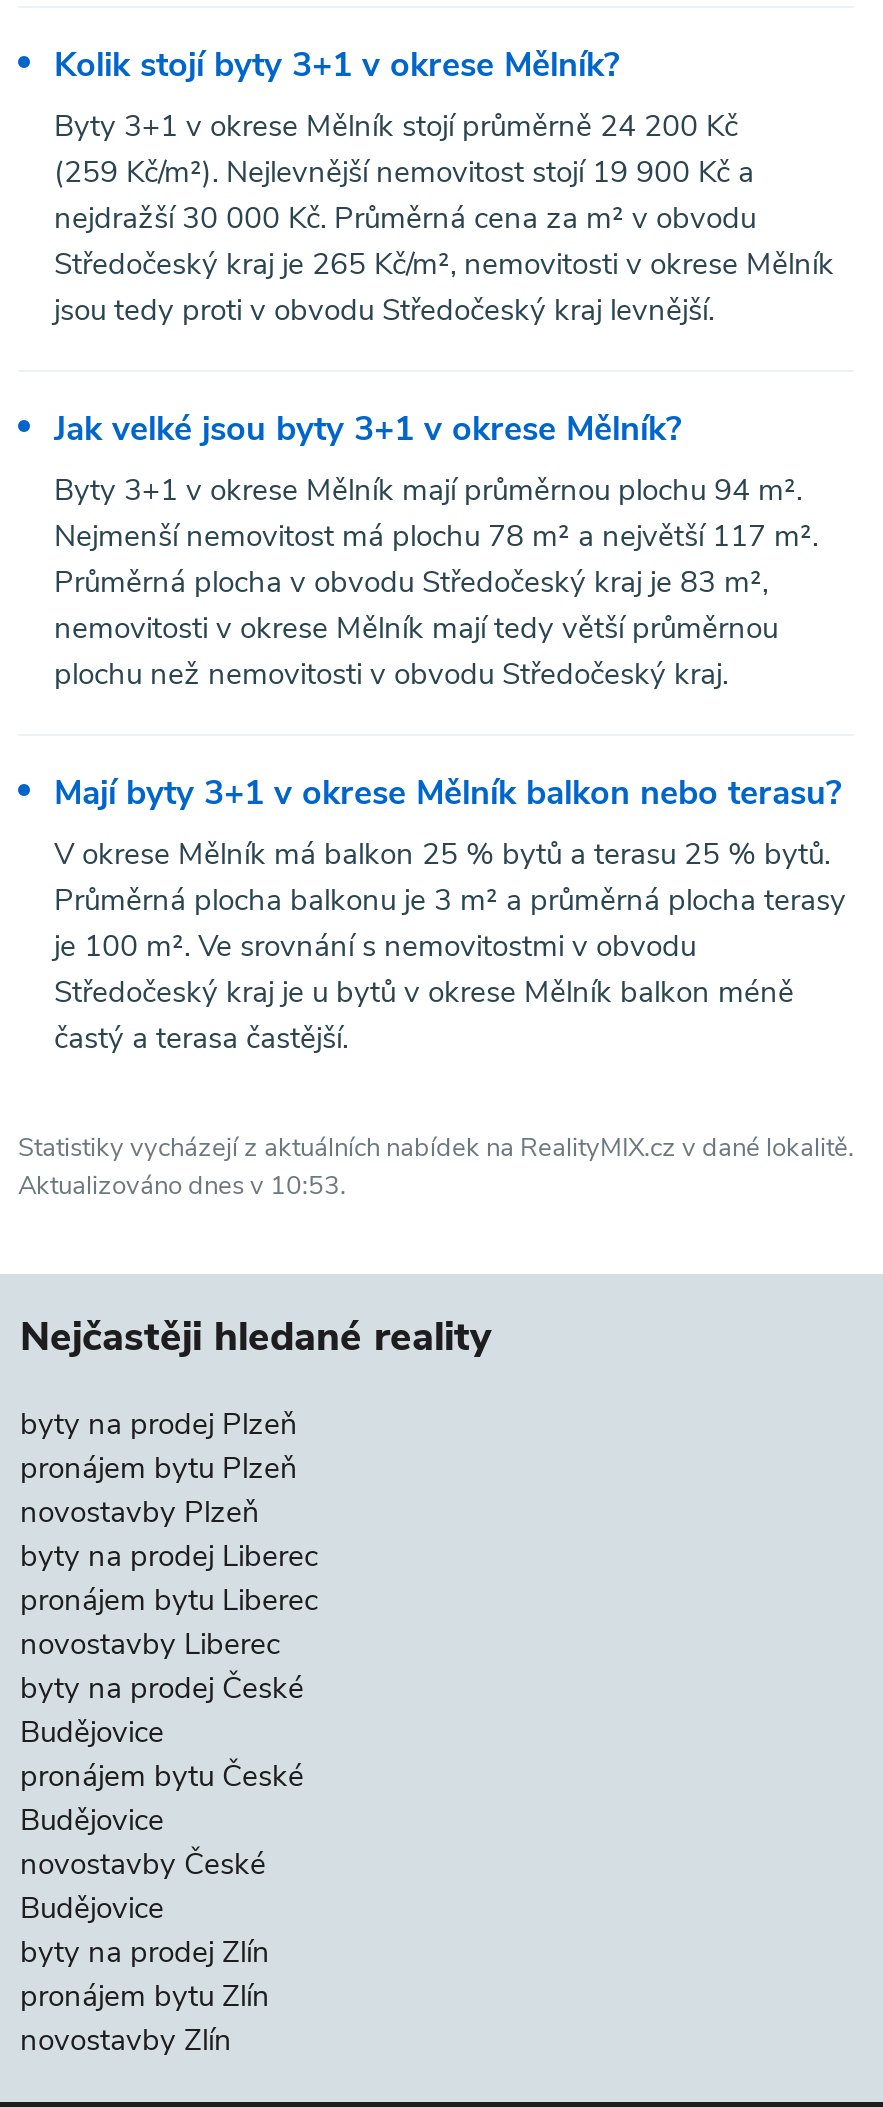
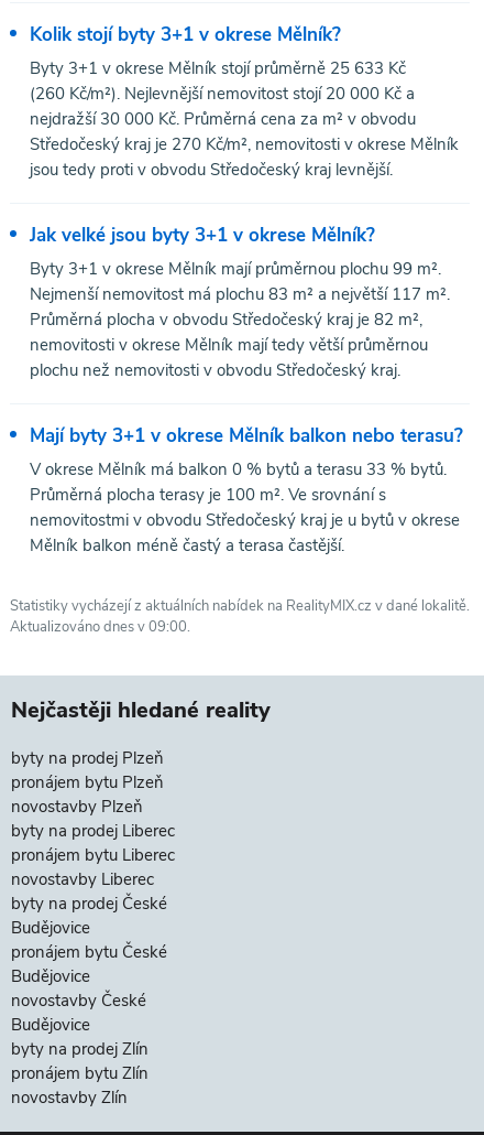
- Byty 3+1 v okrese Mělník stojí průměrně 24 200 Kč
+ Byty 3+1 v okrese Mělník stojí průměrně 25 633 Kč

- (259 Kč/m²). Nejlevnější nemovitost stojí 19 900 Kč a
+ (260 Kč/m²). Nejlevnější nemovitost stojí 20 000 Kč a

- Středočeský kraj je 265 Kč/m², nemovitosti v okrese Mělník
+ Středočeský kraj je 270 Kč/m², nemovitosti v okrese Mělník

- Byty 3+1 v okrese Mělník mají průměrnou plochu 94 m².
+ Byty 3+1 v okrese Mělník mají průměrnou plochu 99 m².

- Nejmenší nemovitost má plochu 78 m² a největší 117 m².
+ Nejmenší nemovitost má plochu 83 m² a největší 117 m².

- Průměrná plocha v obvodu Středočeský kraj je 83 m²,
+ Průměrná plocha v obvodu Středočeský kraj je 82 m²,

- V okrese Mělník má balkon 25 % bytů a terasu 25 % bytů.
- Průměrná plocha balkonu je 3 m² a průměrná plocha terasy
- je 100 m². Ve srovnání s nemovitostmi v obvodu
- Středočeský kraj je u bytů v okrese Mělník balkon méně
- častý a terasa častější.
+ V okrese Mělník má balkon 0 % bytů a terasu 33 % bytů.
+ Průměrná plocha terasy je 100 m². Ve srovnání s
+ nemovitostmi v obvodu Středočeský kraj je u bytů v okrese
+ Mělník balkon méně častý a terasa častější.

- Aktualizováno dnes v 10:53.
+ Aktualizováno dnes v 09:00.
